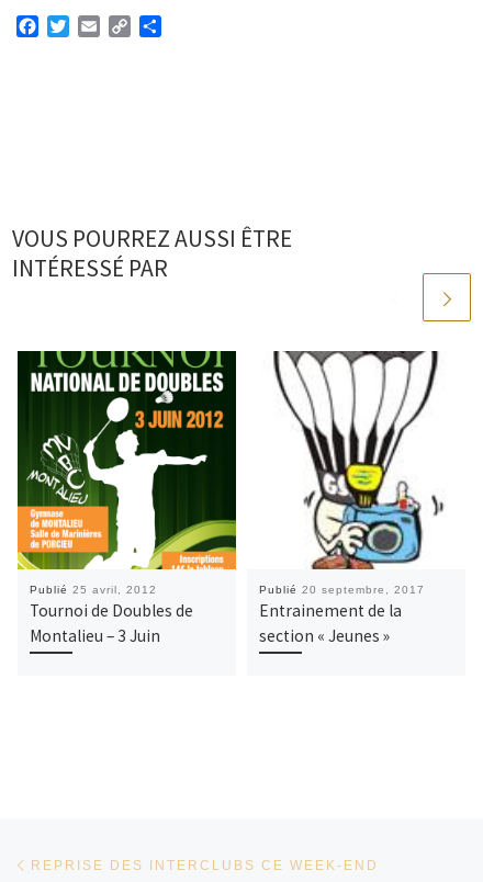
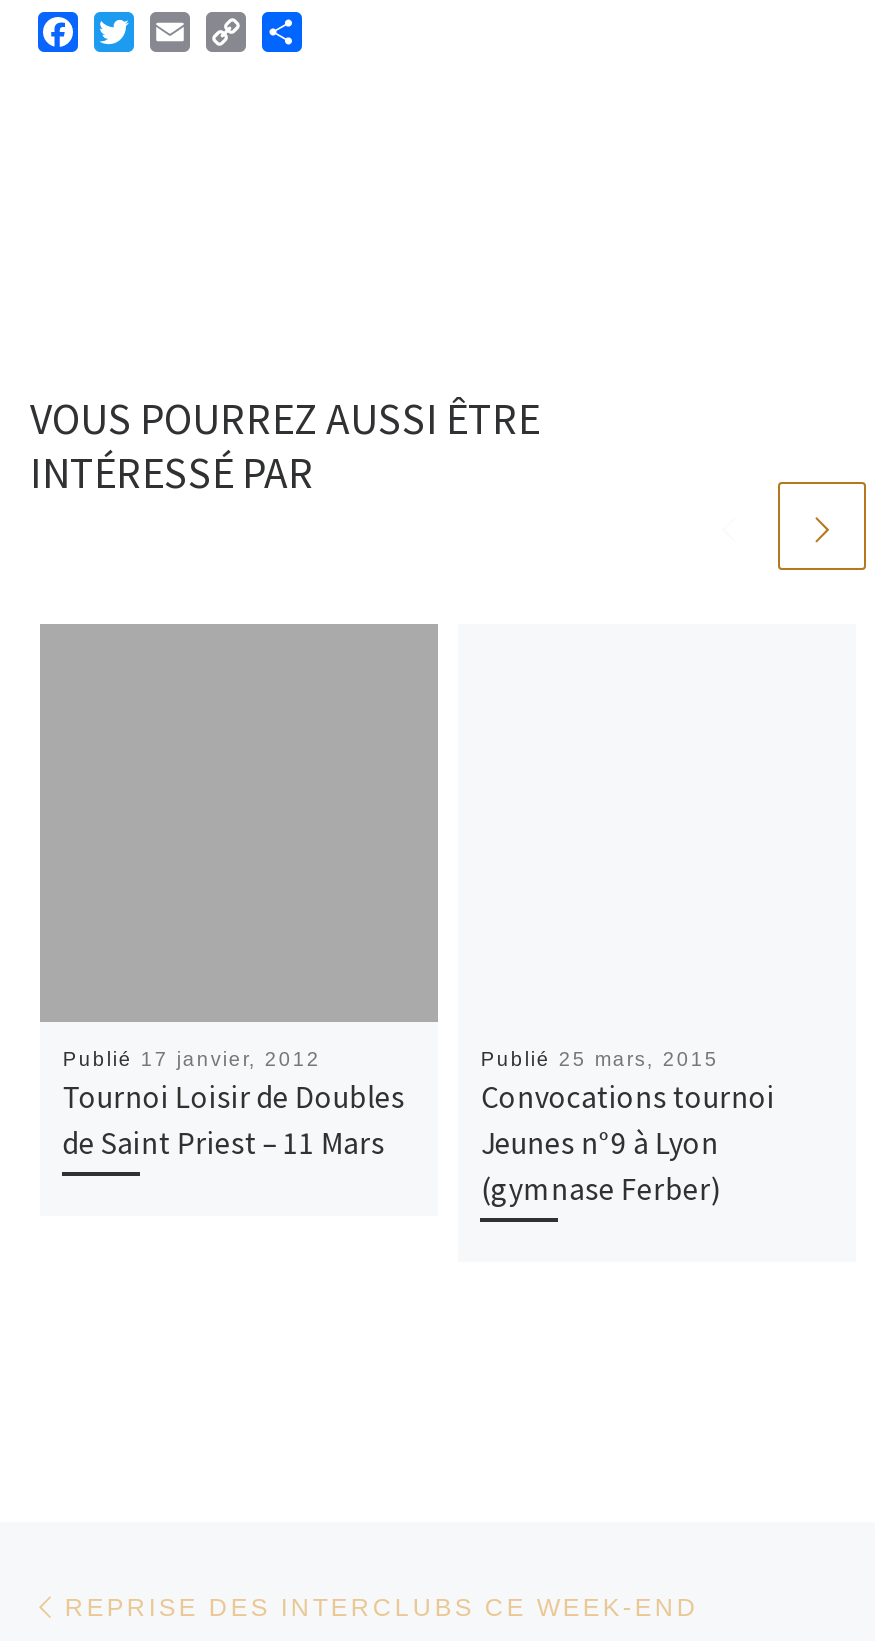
- [image]

- [image]

- Publié 25 avril, 2012
- Tournoi de Doubles de
- Montalieu – 3 Juin
+ Publié 17 janvier, 2012
+ Tournoi Loisir de Doubles
+ de Saint Priest – 11 Mars

- Publié 20 septembre, 2017
- Entrainement de la
- section « Jeunes »
+ Publié 25 mars, 2015
+ Convocations tournoi
+ Jeunes n°9 à Lyon
+ (gymnase Ferber)
